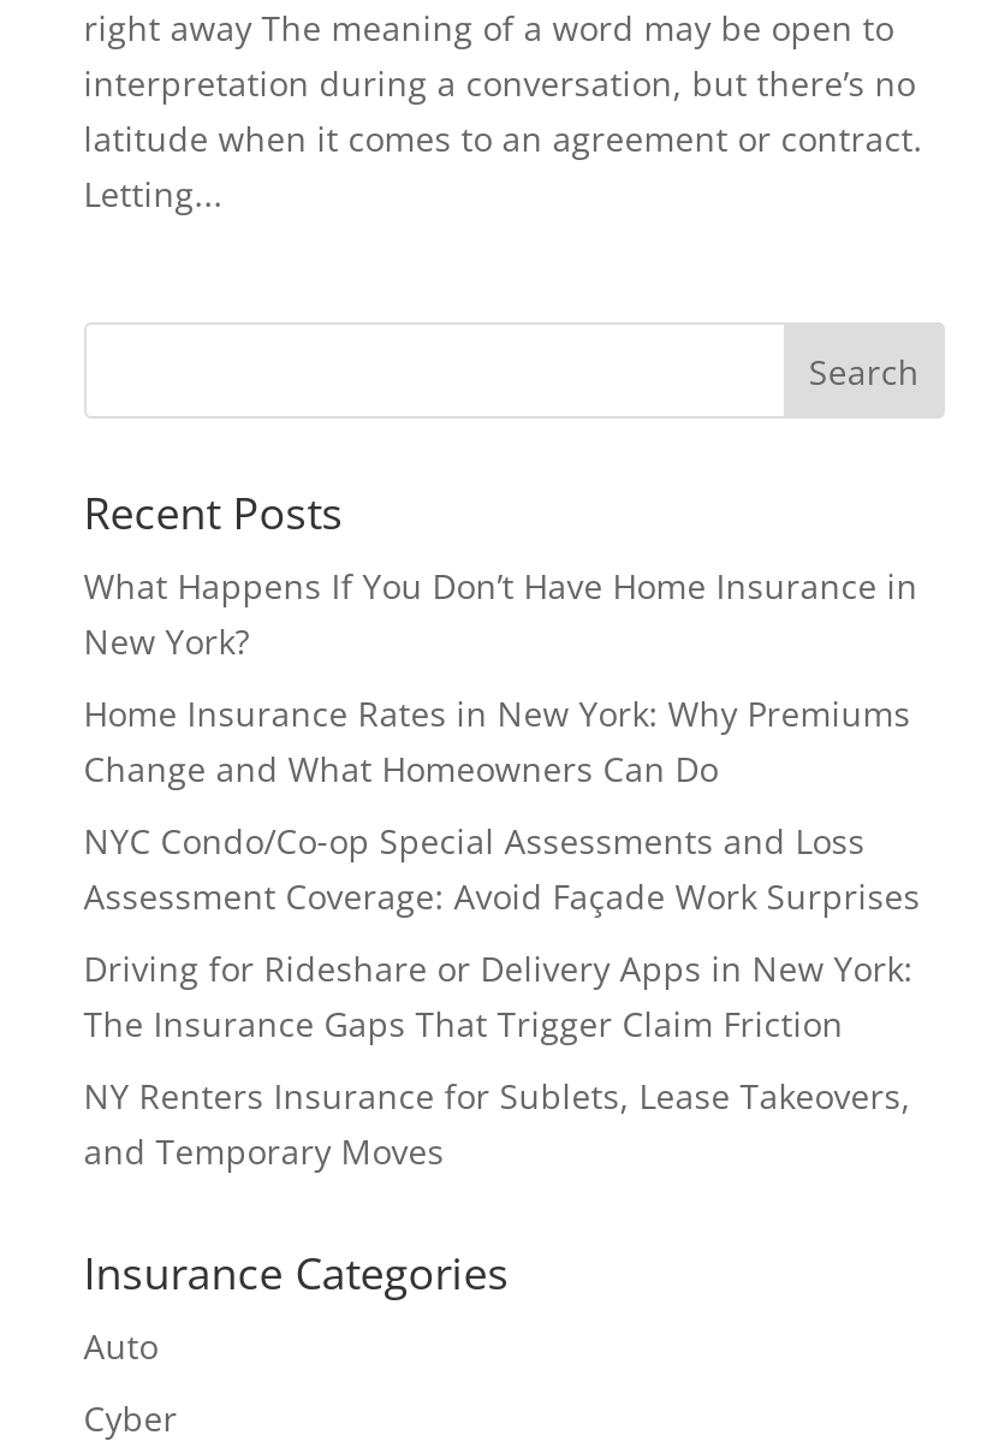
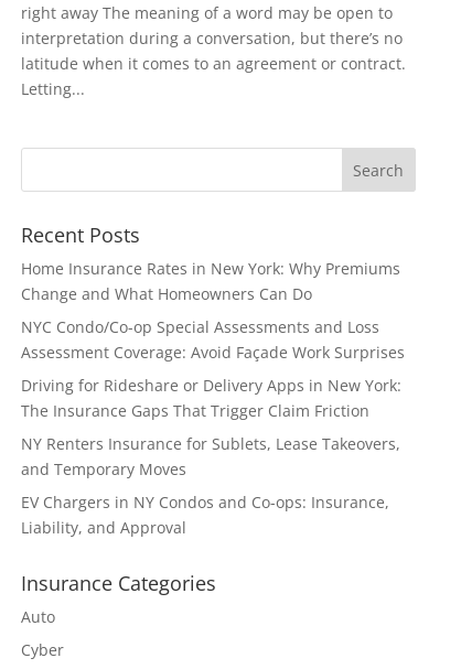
- What Happens If You Don’t Have Home Insurance in
- New York?

moved up: Home Insurance Rates in New York: Why Premiums | Change and What Homeowners Can Do | NYC Condo/Co-op Special Assessments and Loss | Assessment Coverage: Avoid Façade Work Surprises | Driving for Rideshare or Delivery Apps in New York: | The Insurance Gaps That Trigger Claim Friction | NY Renters Insurance for Sublets, Lease Takeovers, | and Temporary Moves

+ EV Chargers in NY Condos and Co-ops: Insurance,
+ Liability, and Approval
